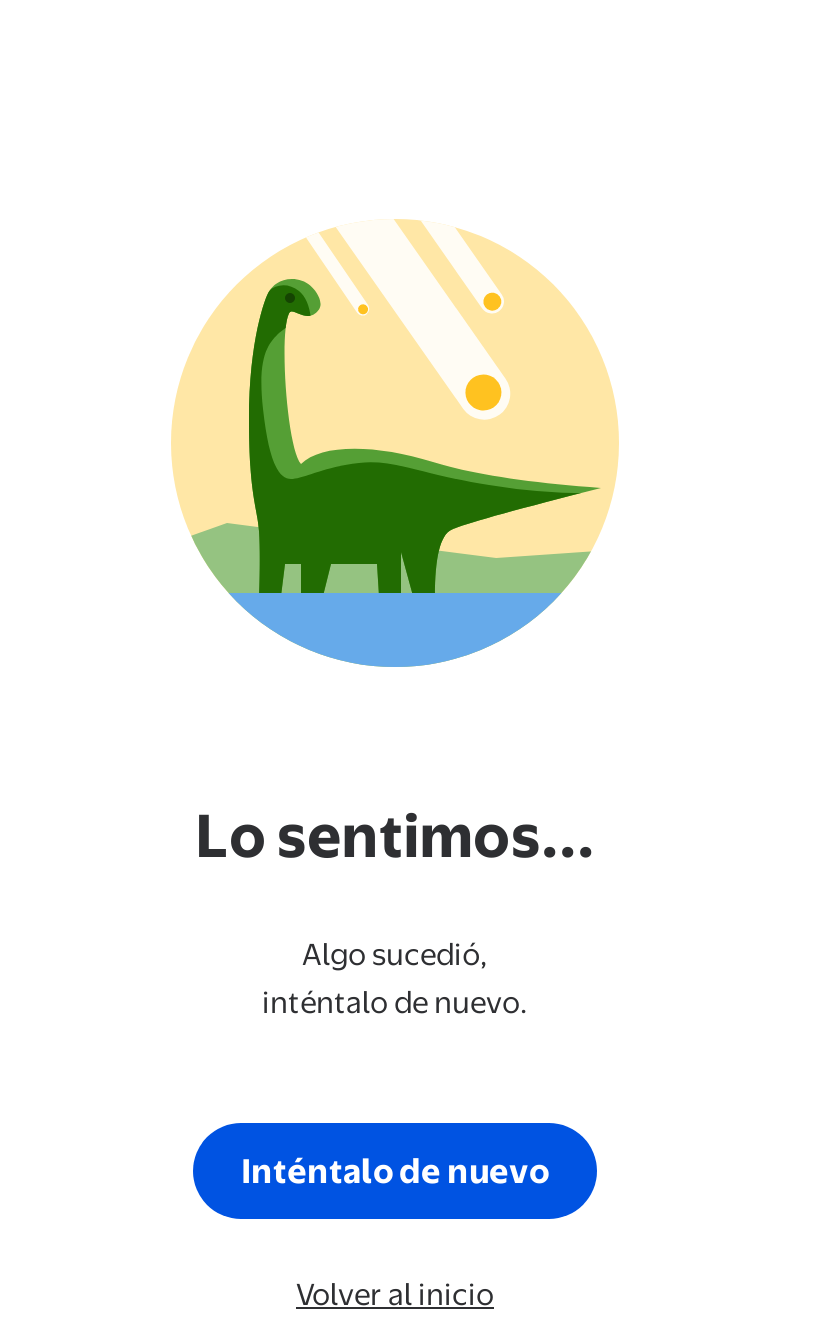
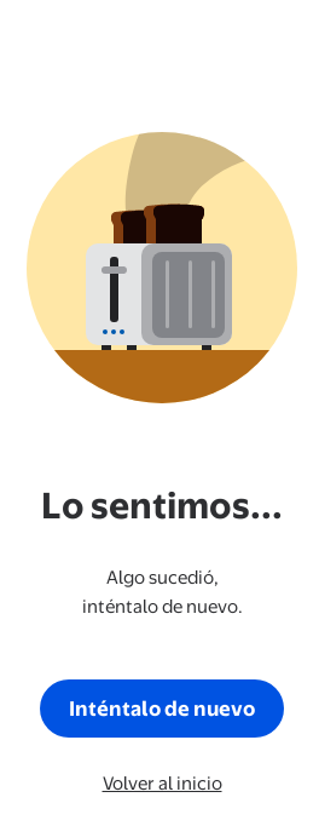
- [image]
+ [image]
